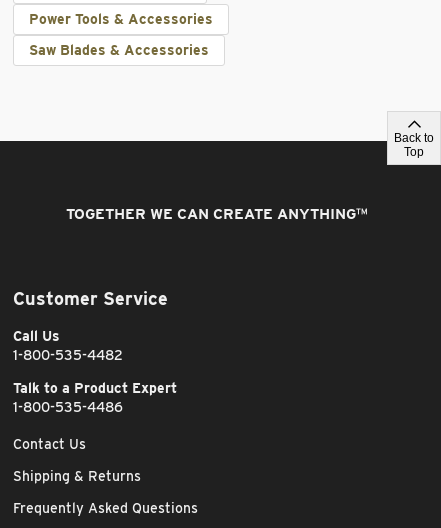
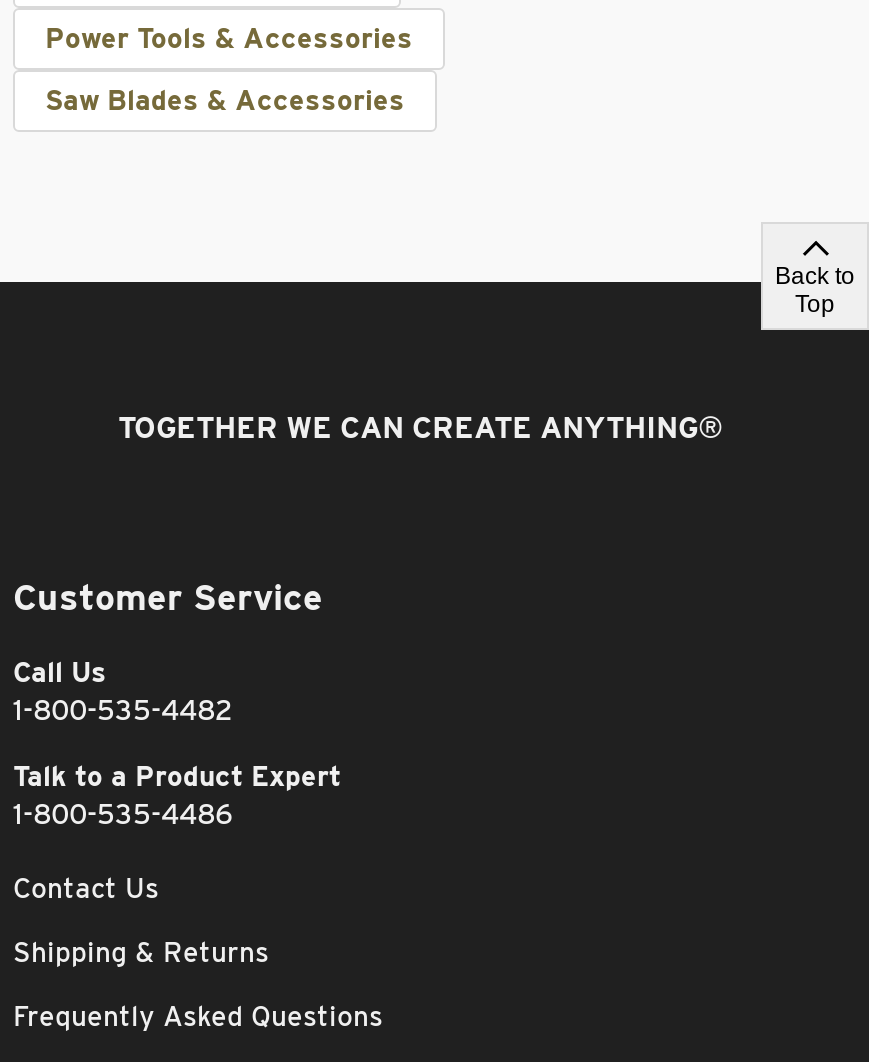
- TOGETHER WE CAN CREATE ANYTHING™
+ TOGETHER WE CAN CREATE ANYTHING®
